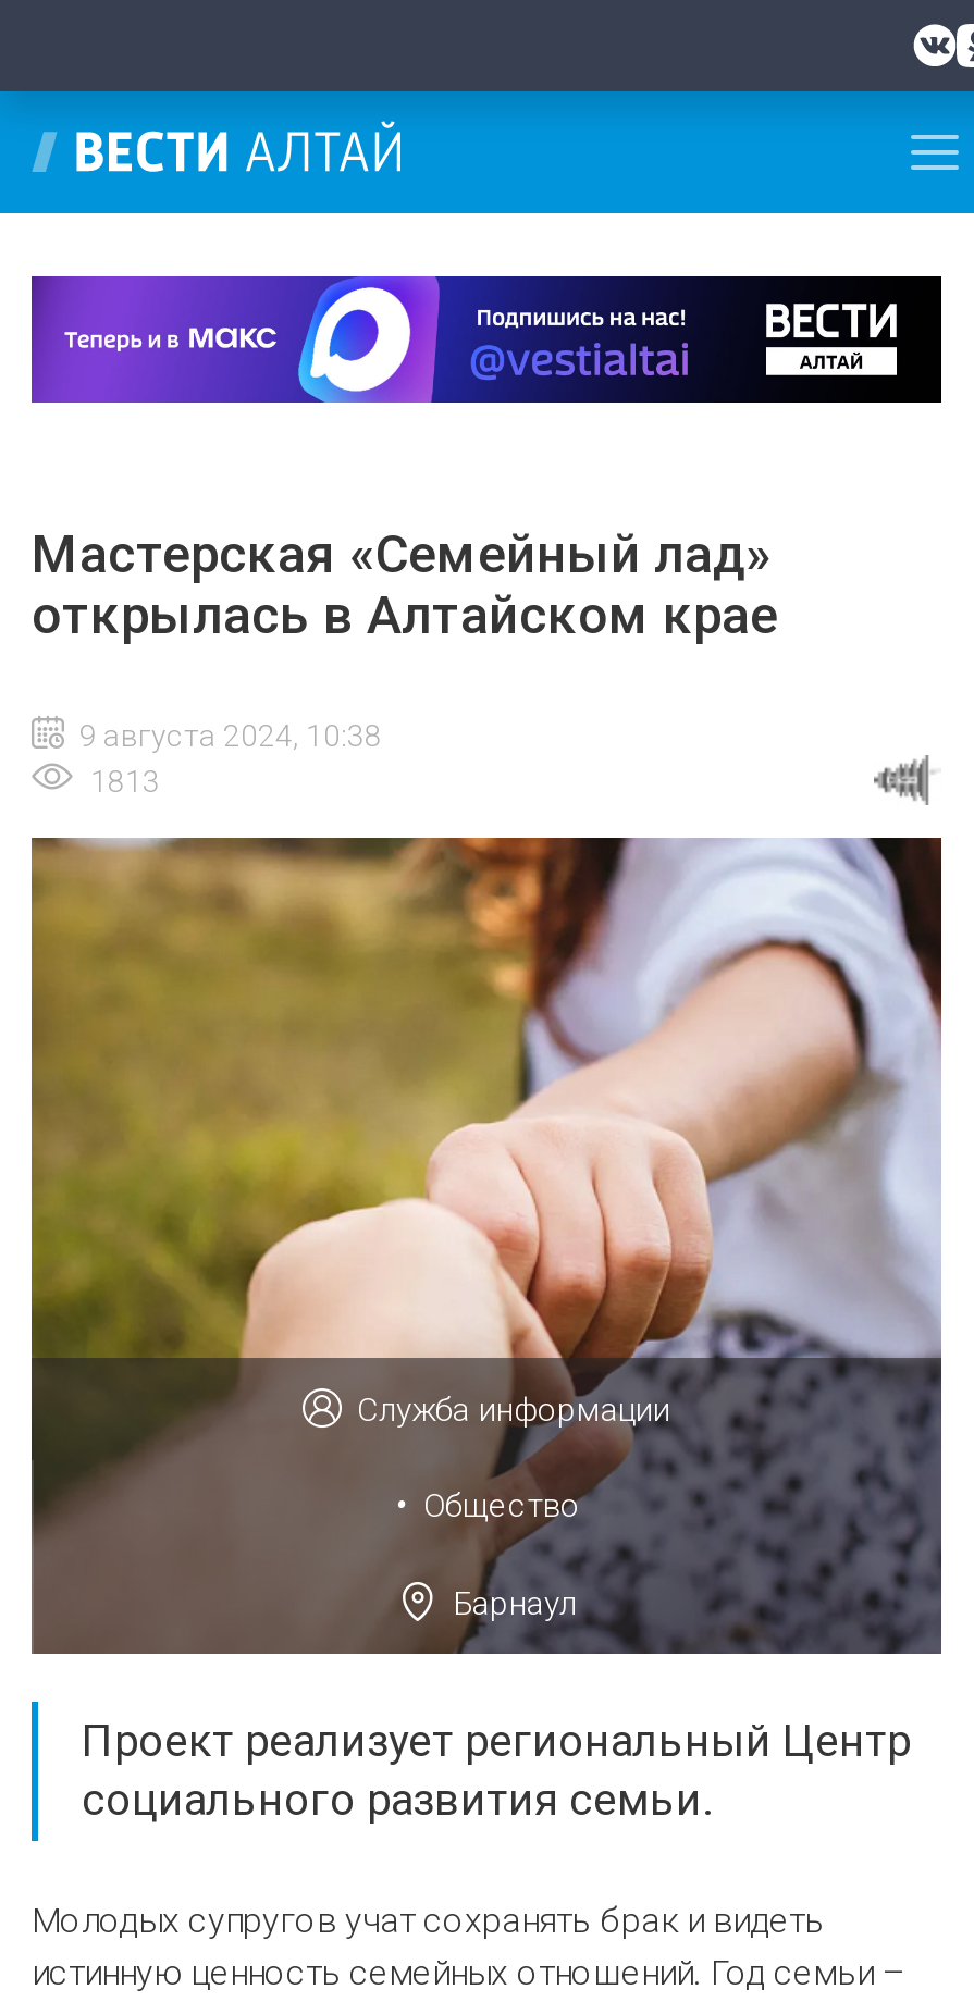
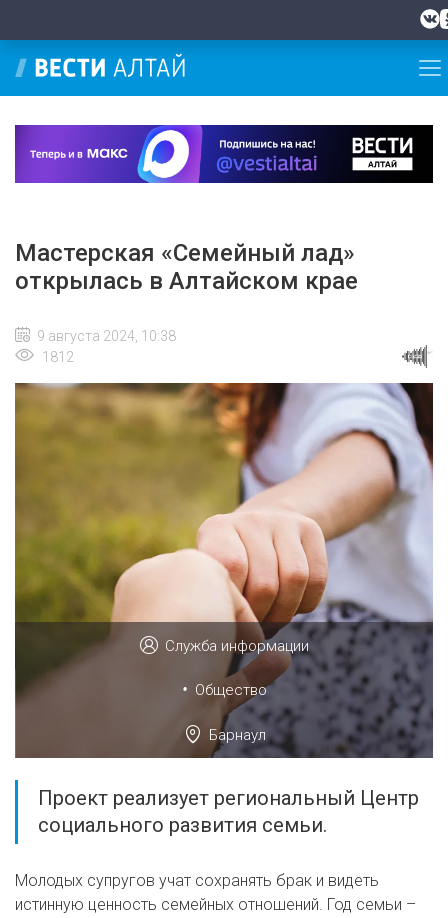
- 1813
+ 1812
